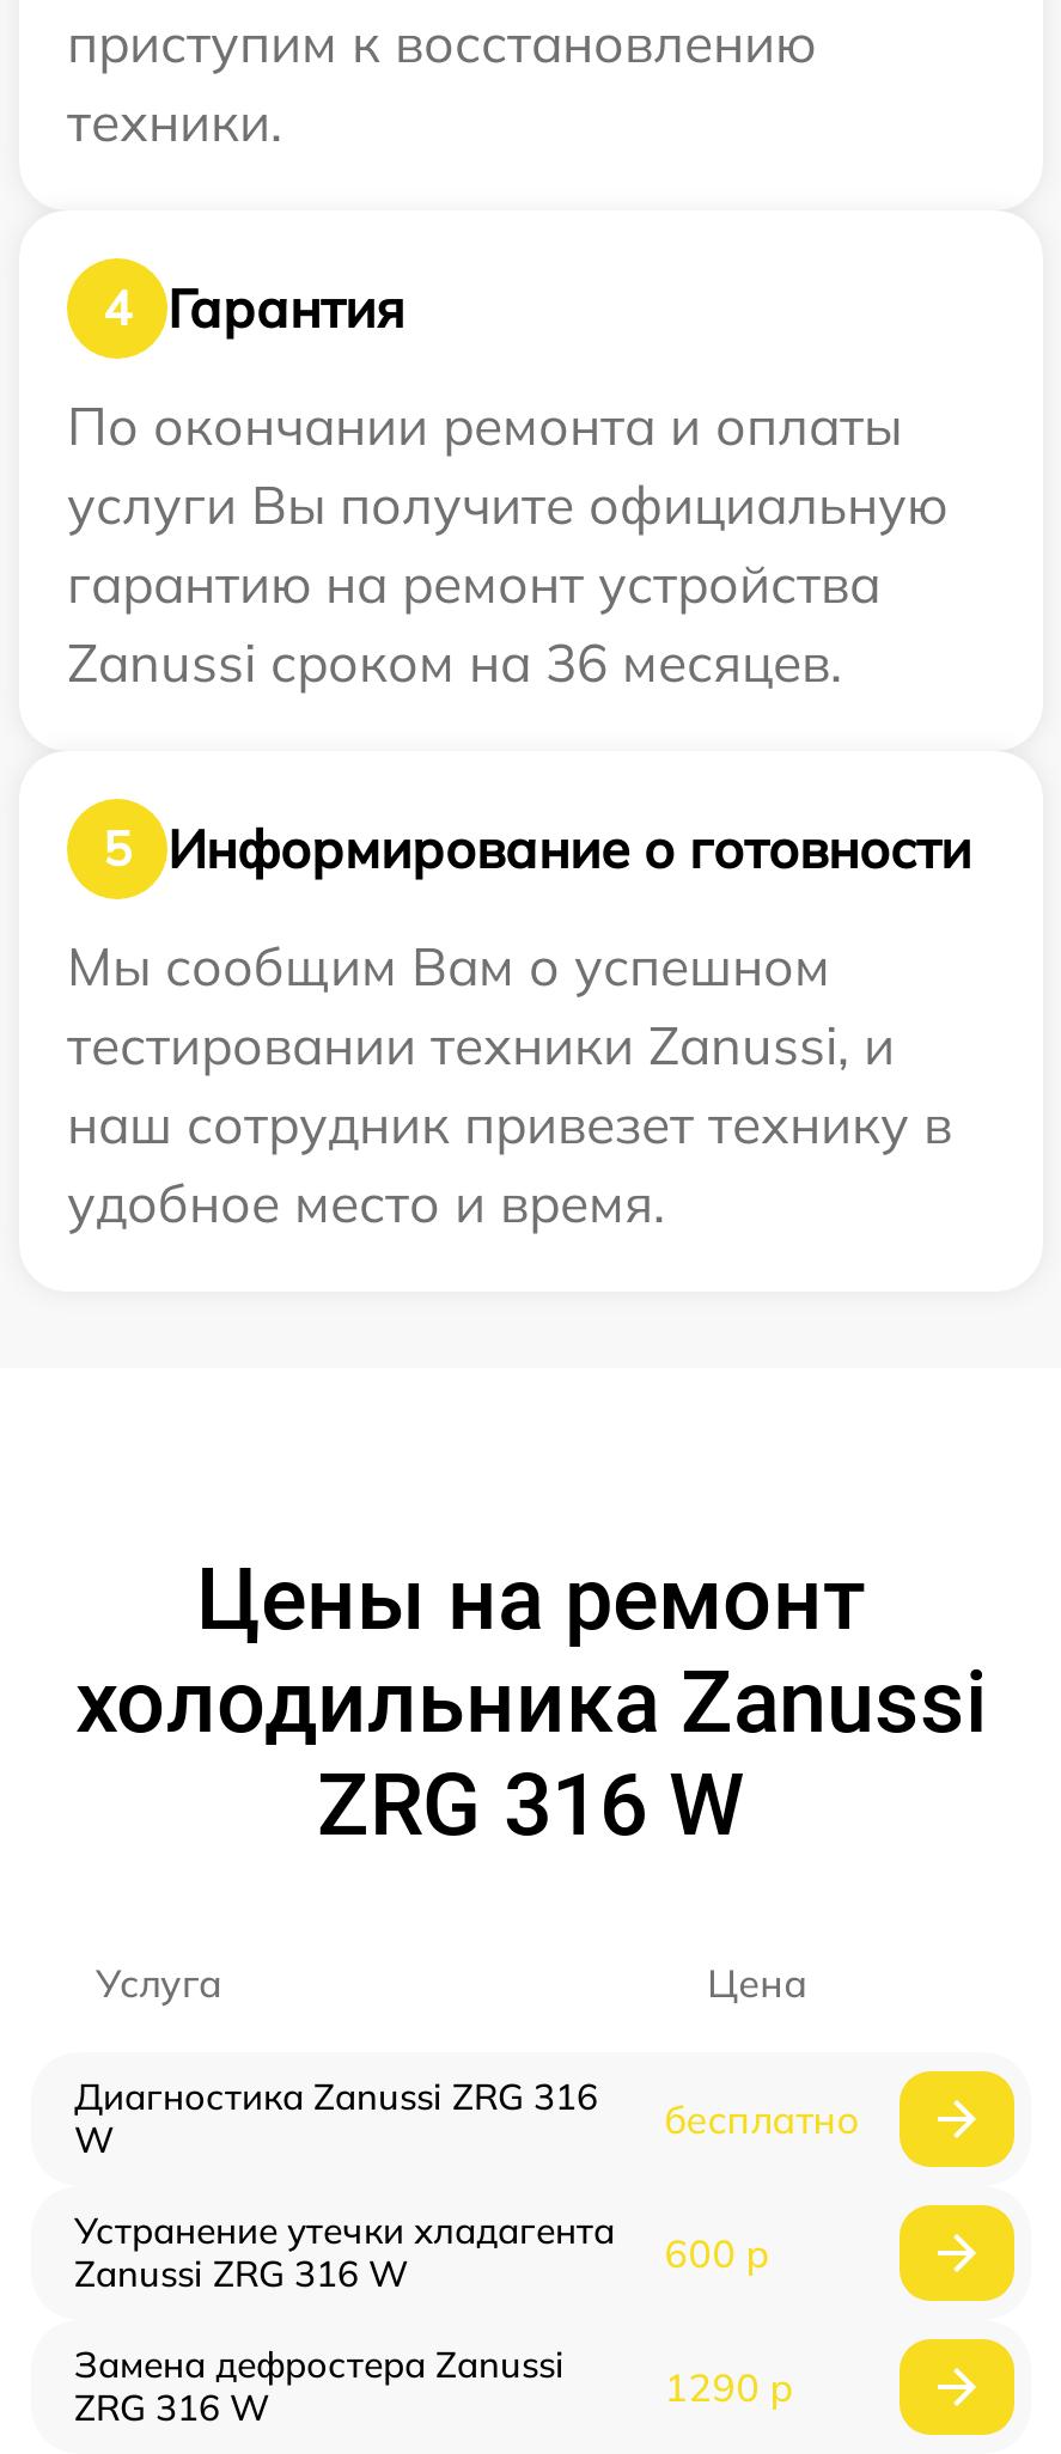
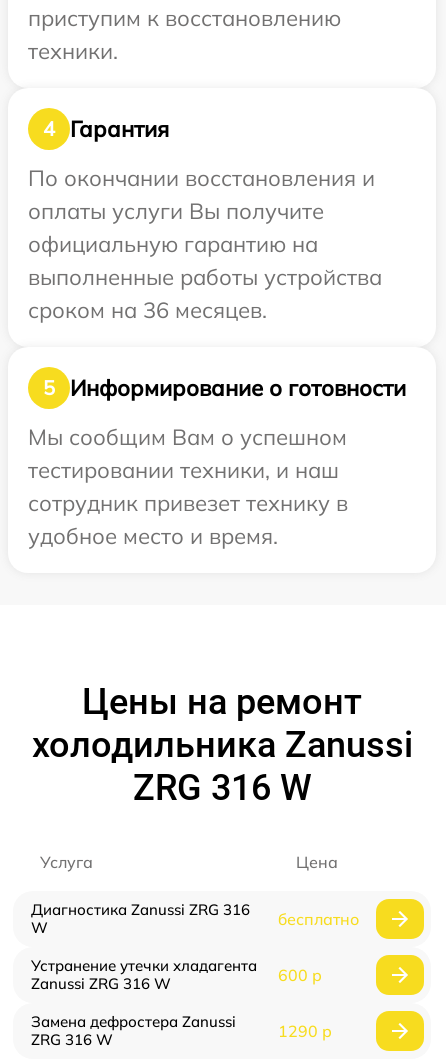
- По окончании ремонта и оплаты
- услуги Вы получите официальную
- гарантию на ремонт устройства
- Zanussi сроком на 36 месяцев.
+ По окончании восстановления и
+ оплаты услуги Вы получите
+ официальную гарантию на
+ выполненные работы устройства
+ сроком на 36 месяцев.

- тестировании техники Zanussi, и
- наш сотрудник привезет технику в
+ тестировании техники, и наш
+ сотрудник привезет технику в
